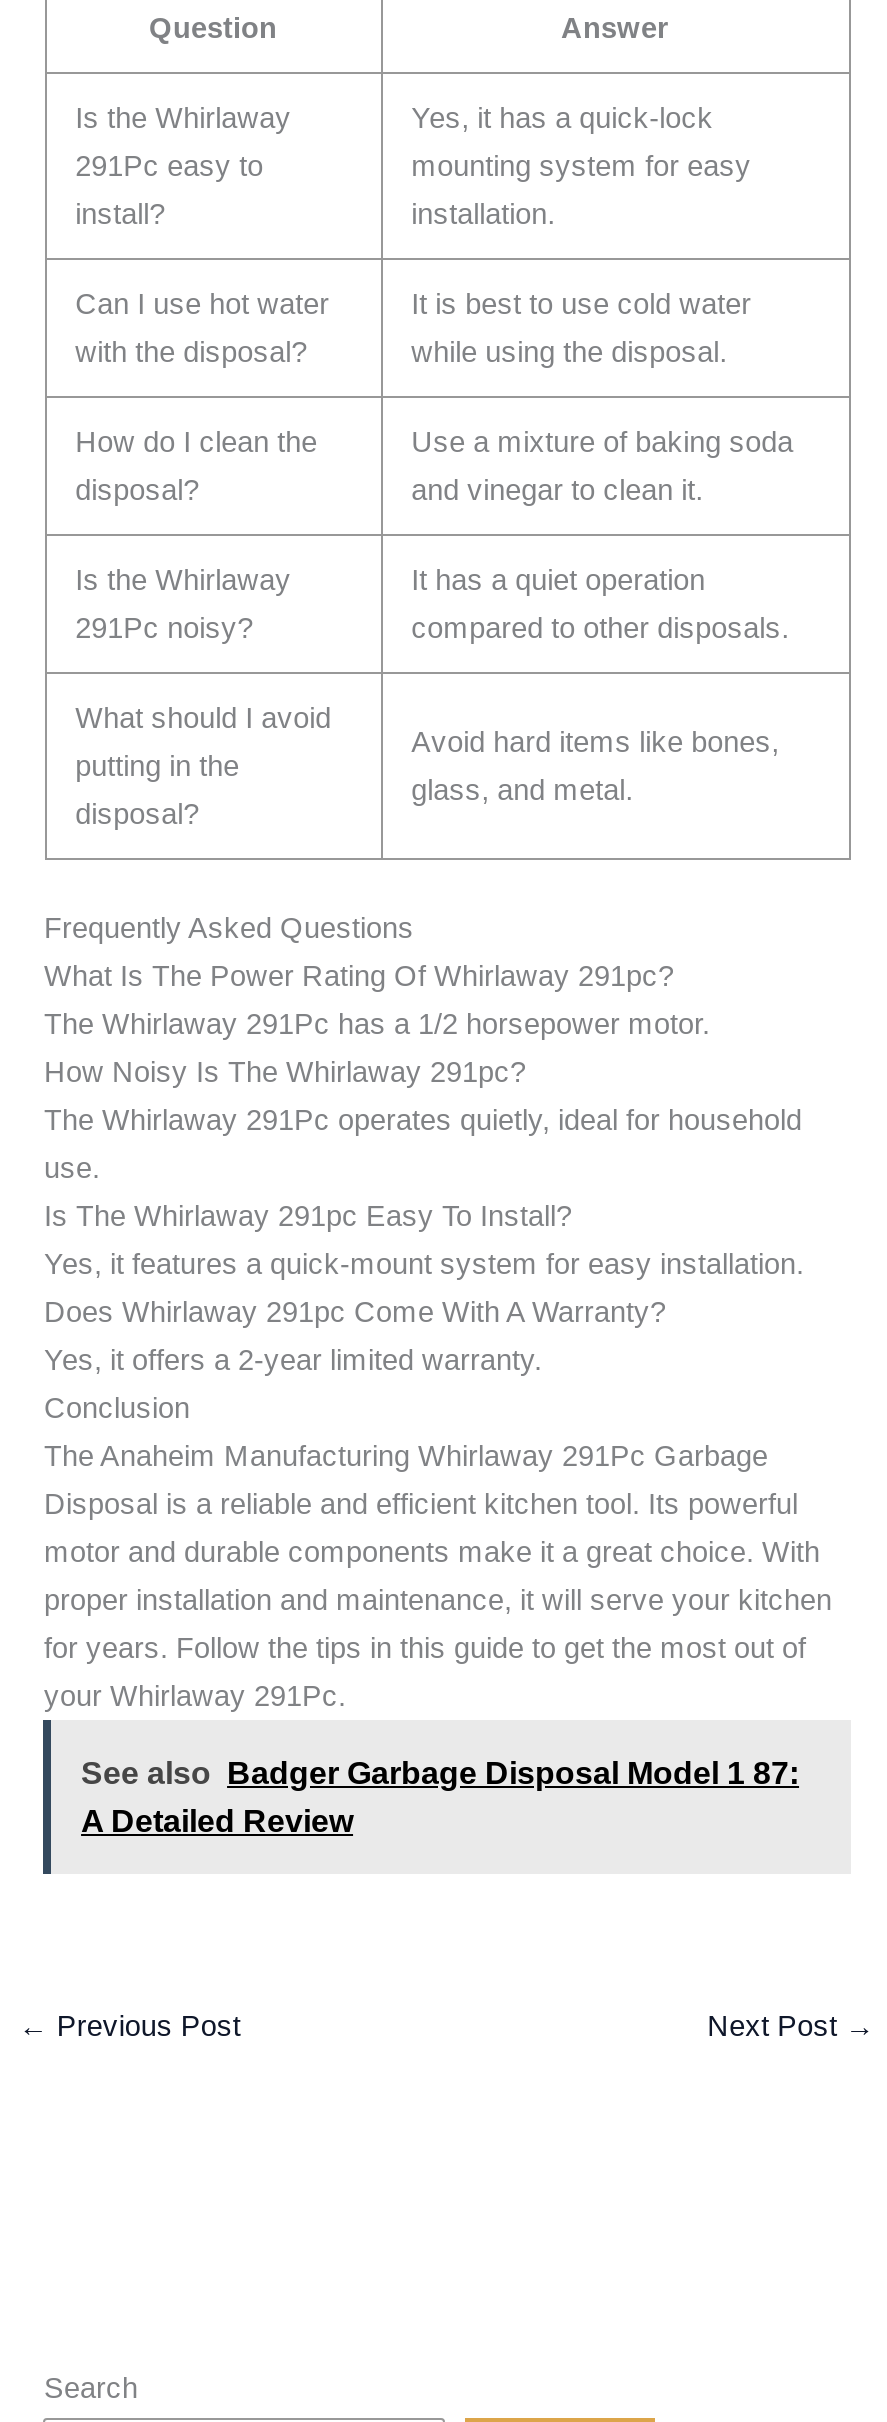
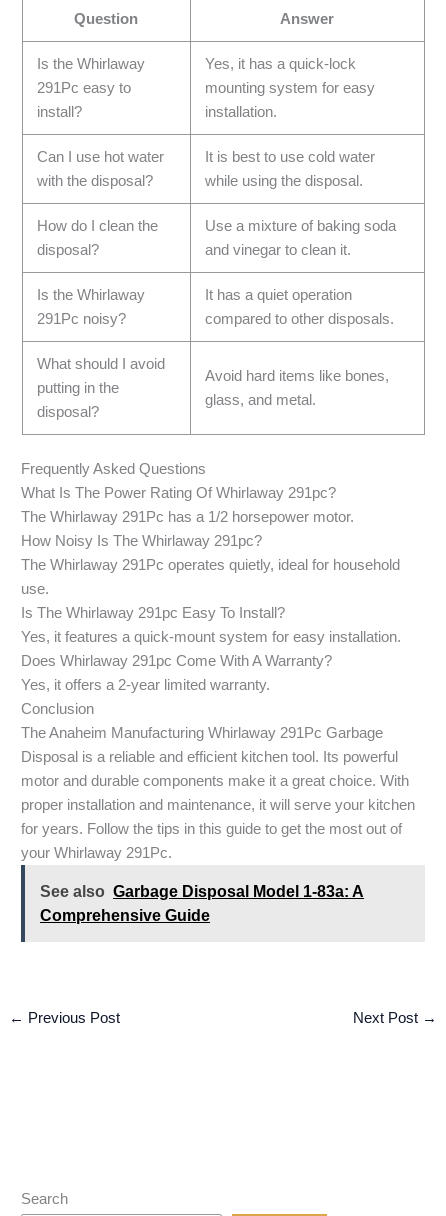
- See also Badger Garbage Disposal Model 1 87:
- A Detailed Review
+ See also Garbage Disposal Model 1-83a: A
+ Comprehensive Guide
